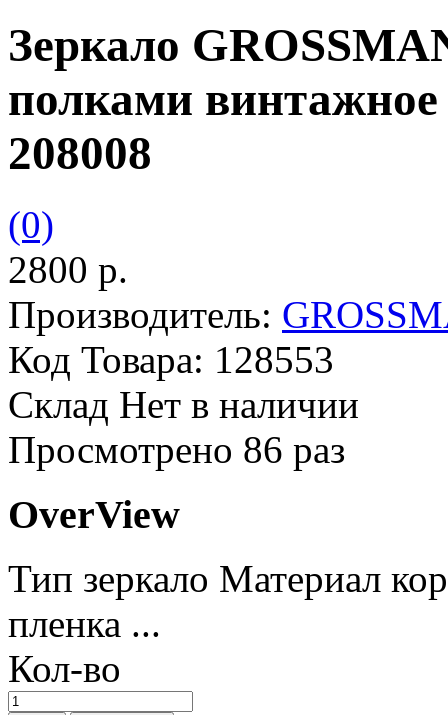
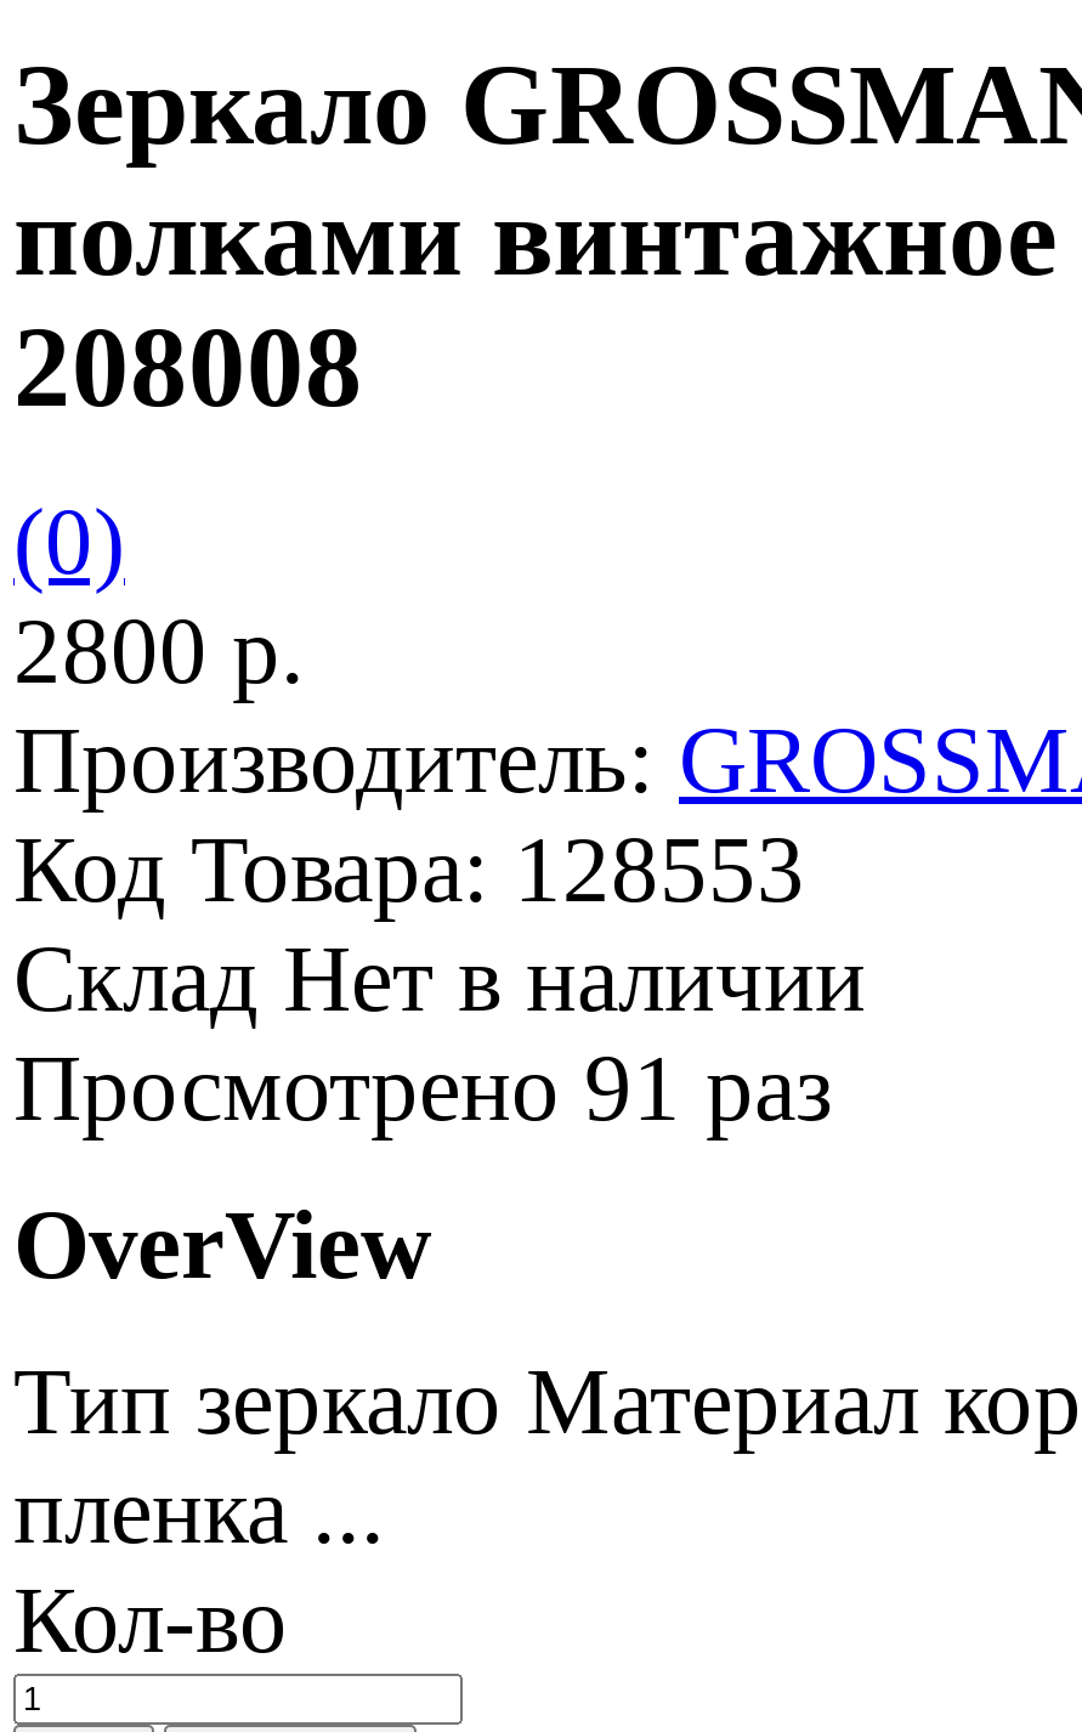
- Просмотрено 86 раз
+ Просмотрено 91 раз
